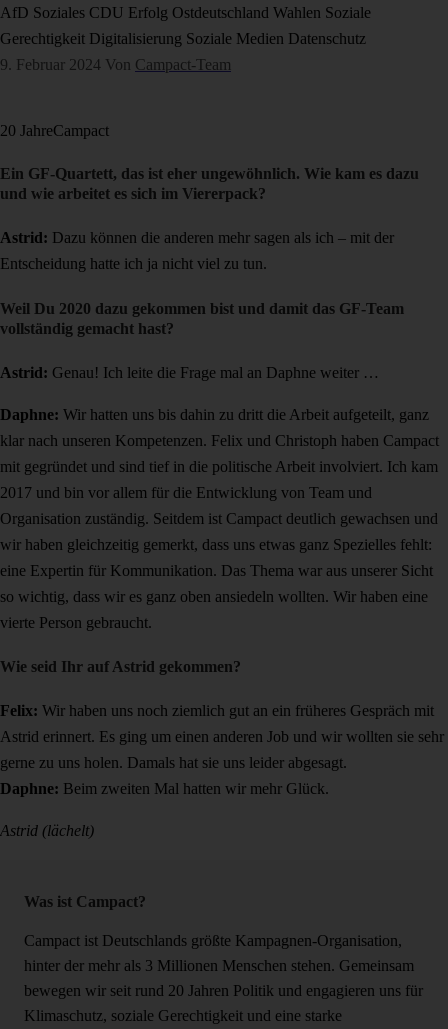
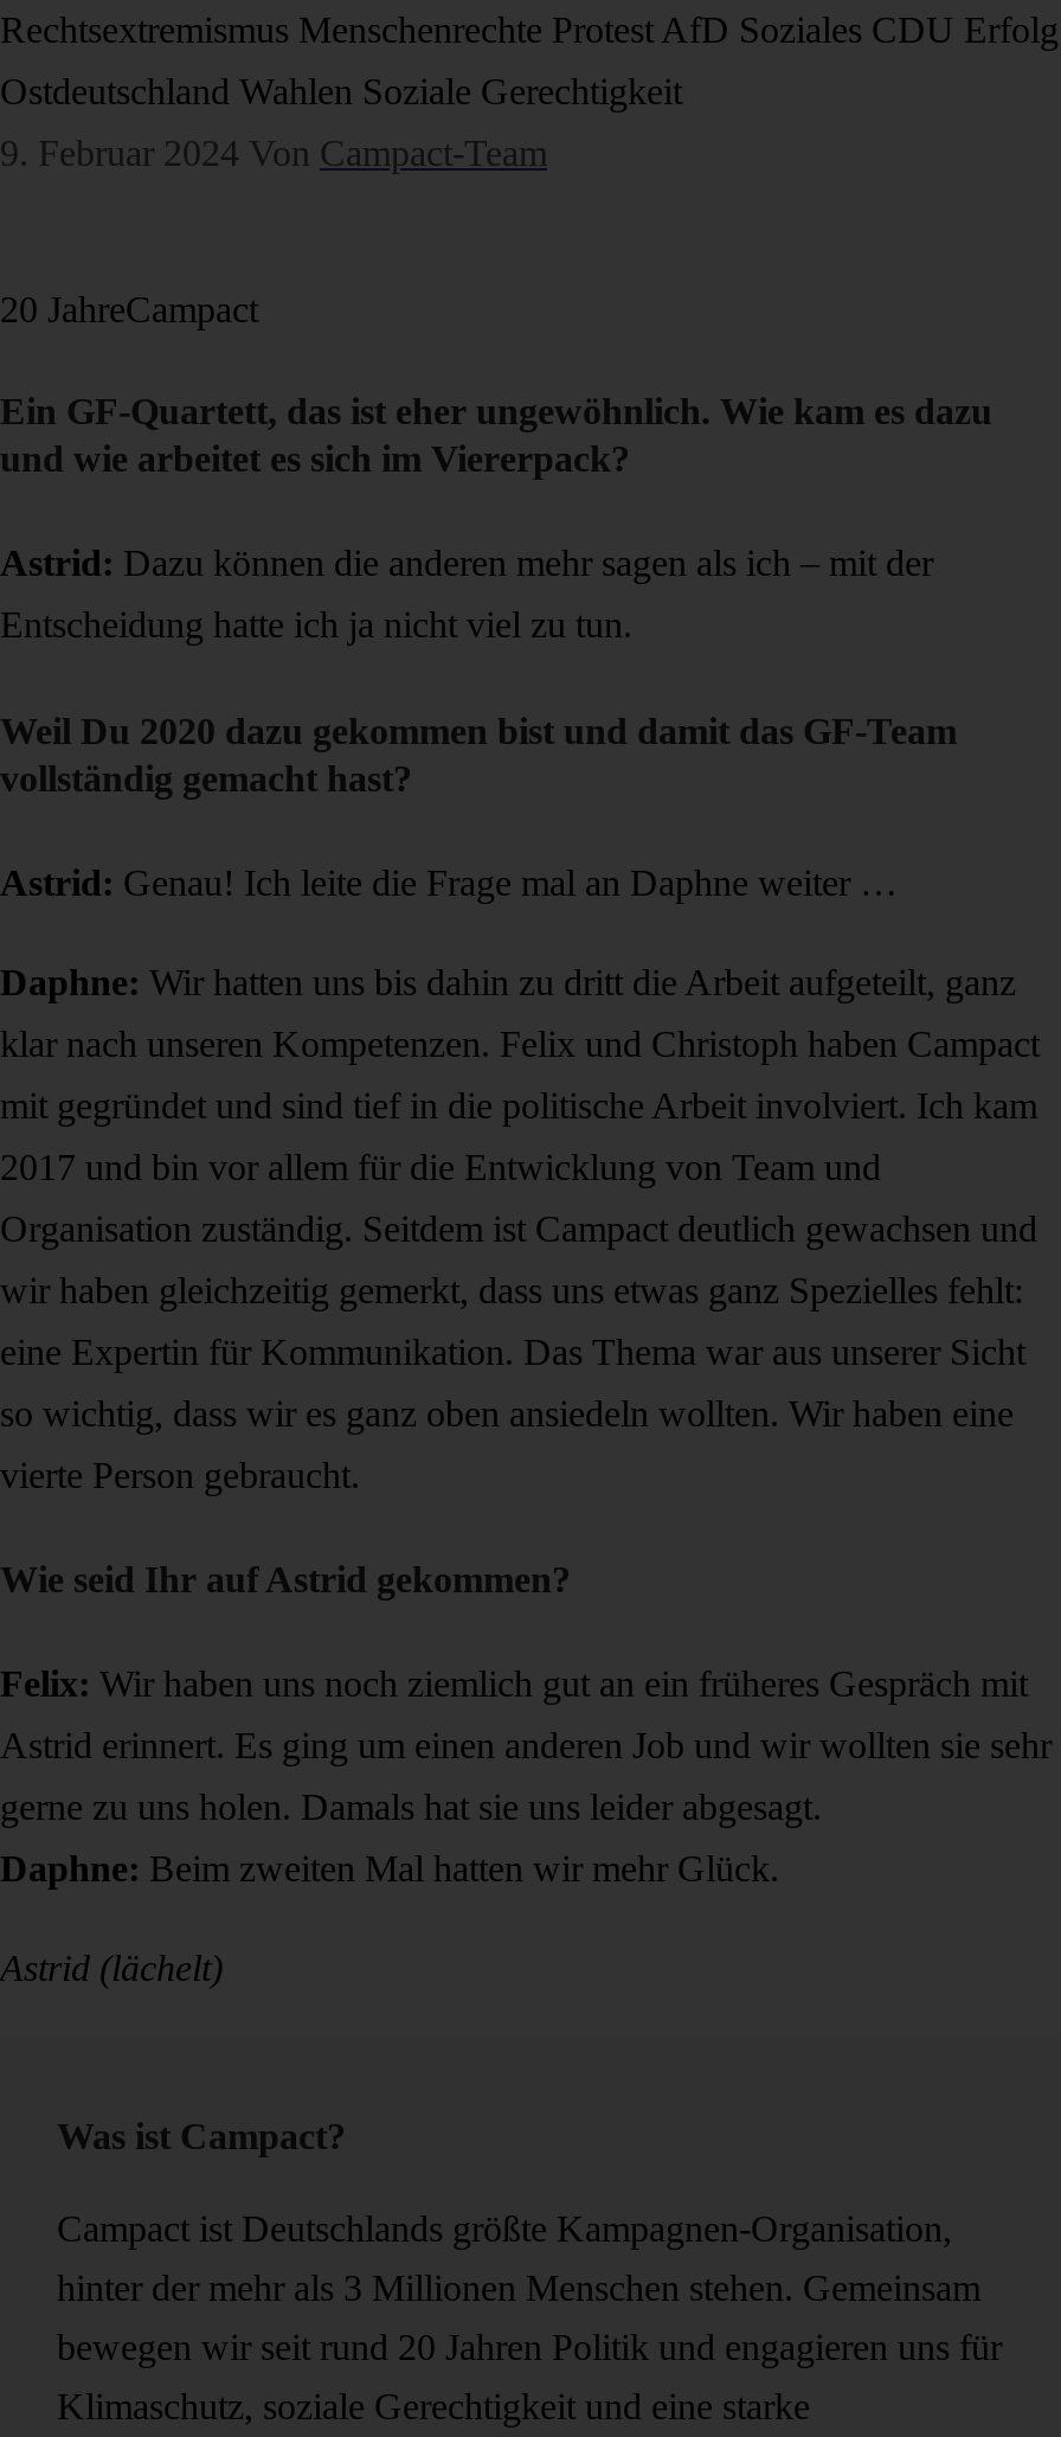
- AfD Soziales CDU Erfolg Ostdeutschland Wahlen Soziale
+ Rechtsextremismus Menschenrechte Protest AfD Soziales CDU Erfolg

- Gerechtigkeit Digitalisierung Soziale Medien Datenschutz
+ Ostdeutschland Wahlen Soziale Gerechtigkeit
